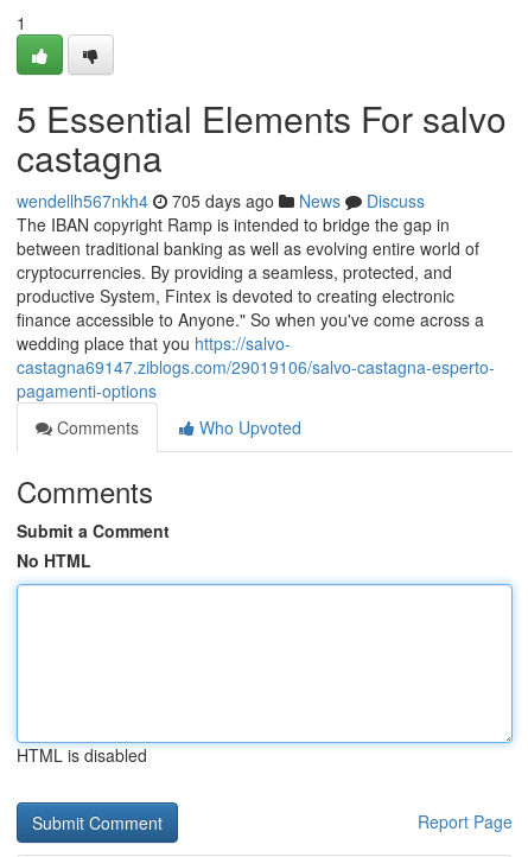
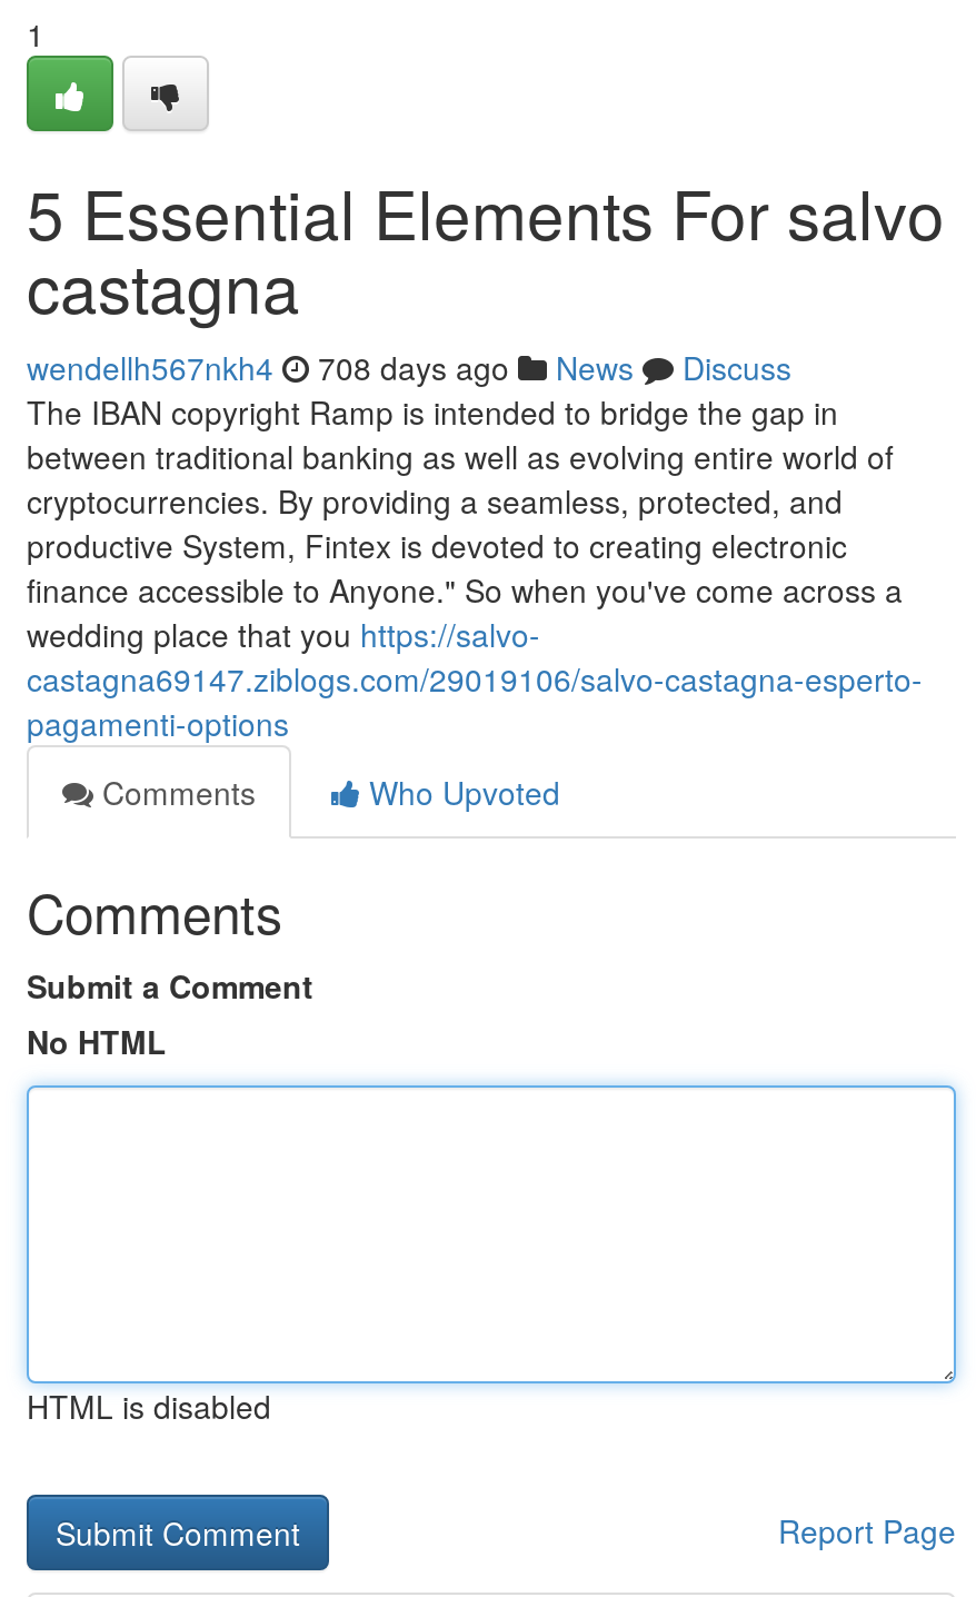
- wendellh567nkh4 705 days ago News Discuss
+ wendellh567nkh4 708 days ago News Discuss
